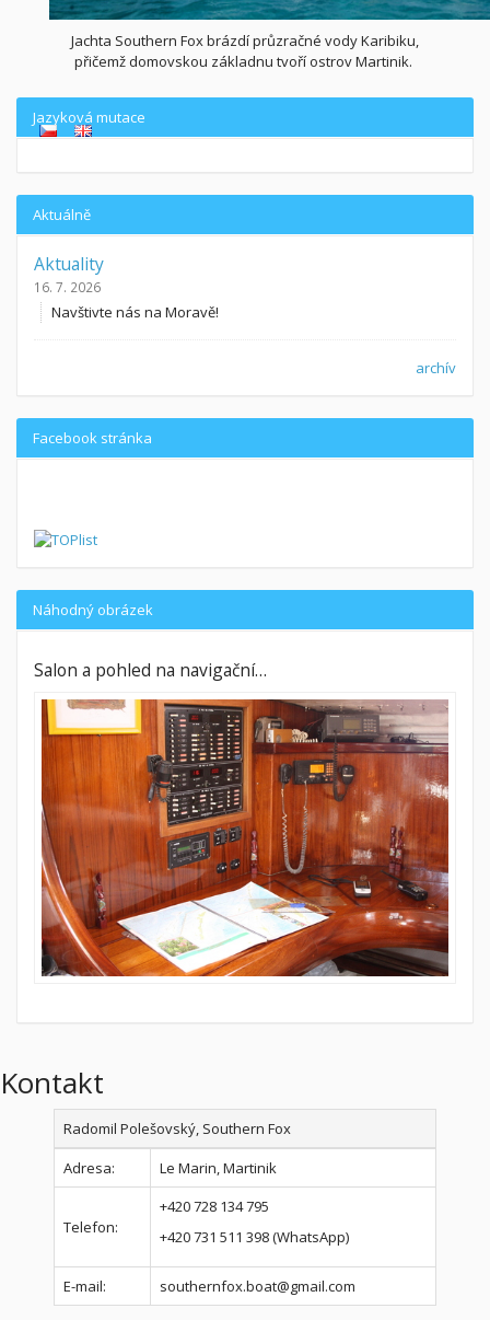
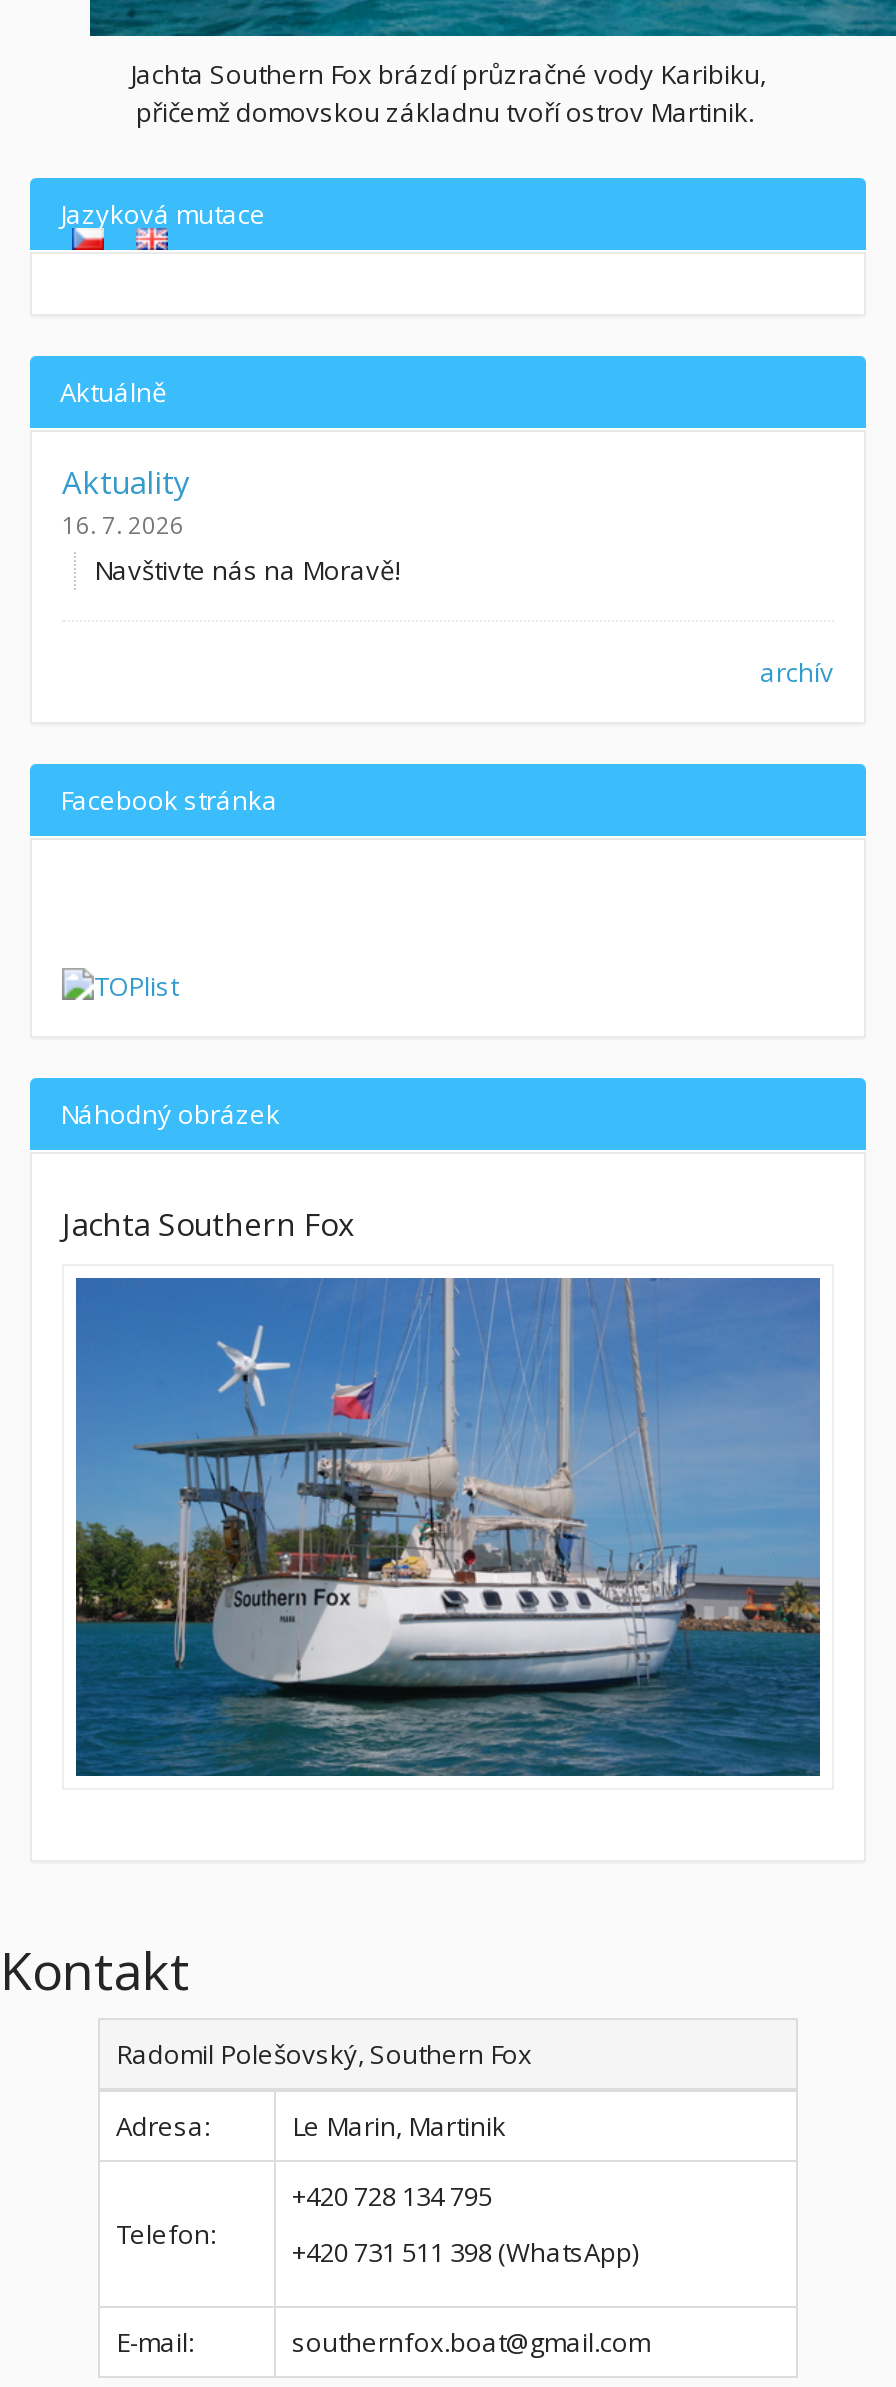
- Salon a pohled na navigační…
+ Jachta Southern Fox

- [image]
+ [image]
